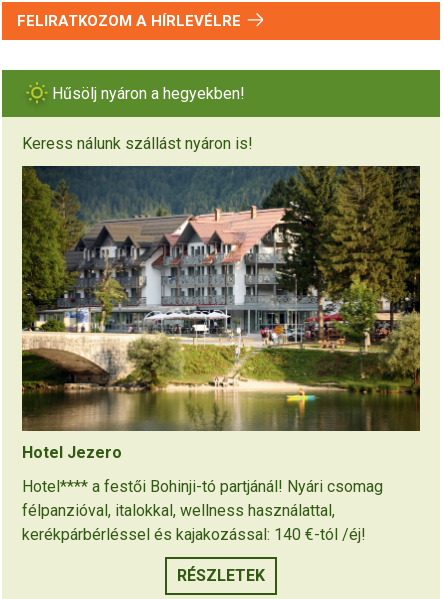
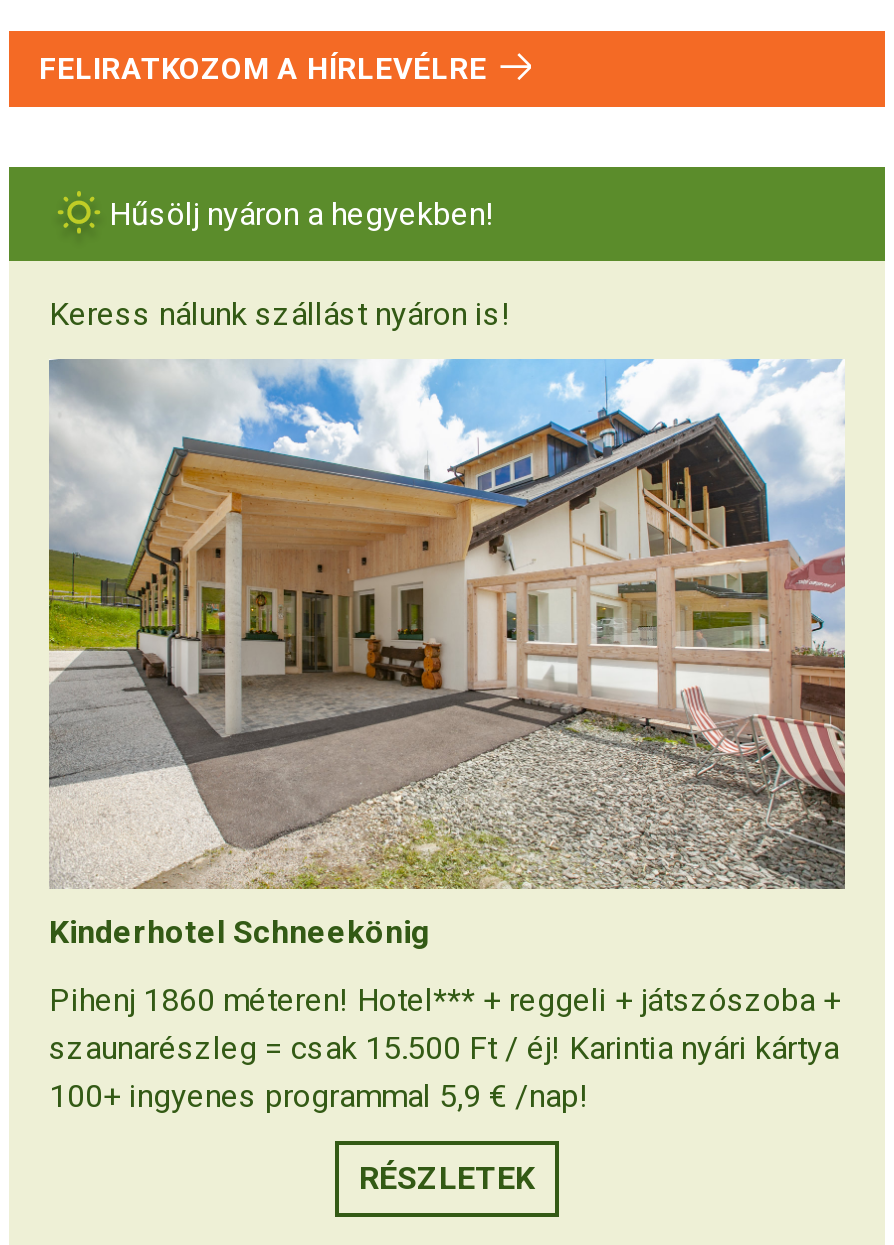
- [image]
- Hotel Jezero
+ [image]
+ Kinderhotel Schneekönig

- Hotel**** a festői Bohinji-tó partjánál! Nyári csomag
- félpanzióval, italokkal, wellness használattal,
- kerékpárbérléssel és kajakozással: 140 €-tól /éj!
+ Pihenj 1860 méteren! Hotel*** + reggeli + játszószoba +
+ szaunarészleg = csak 15.500 Ft / éj! Karintia nyári kártya
+ 100+ ingyenes programmal 5,9 € /nap!
